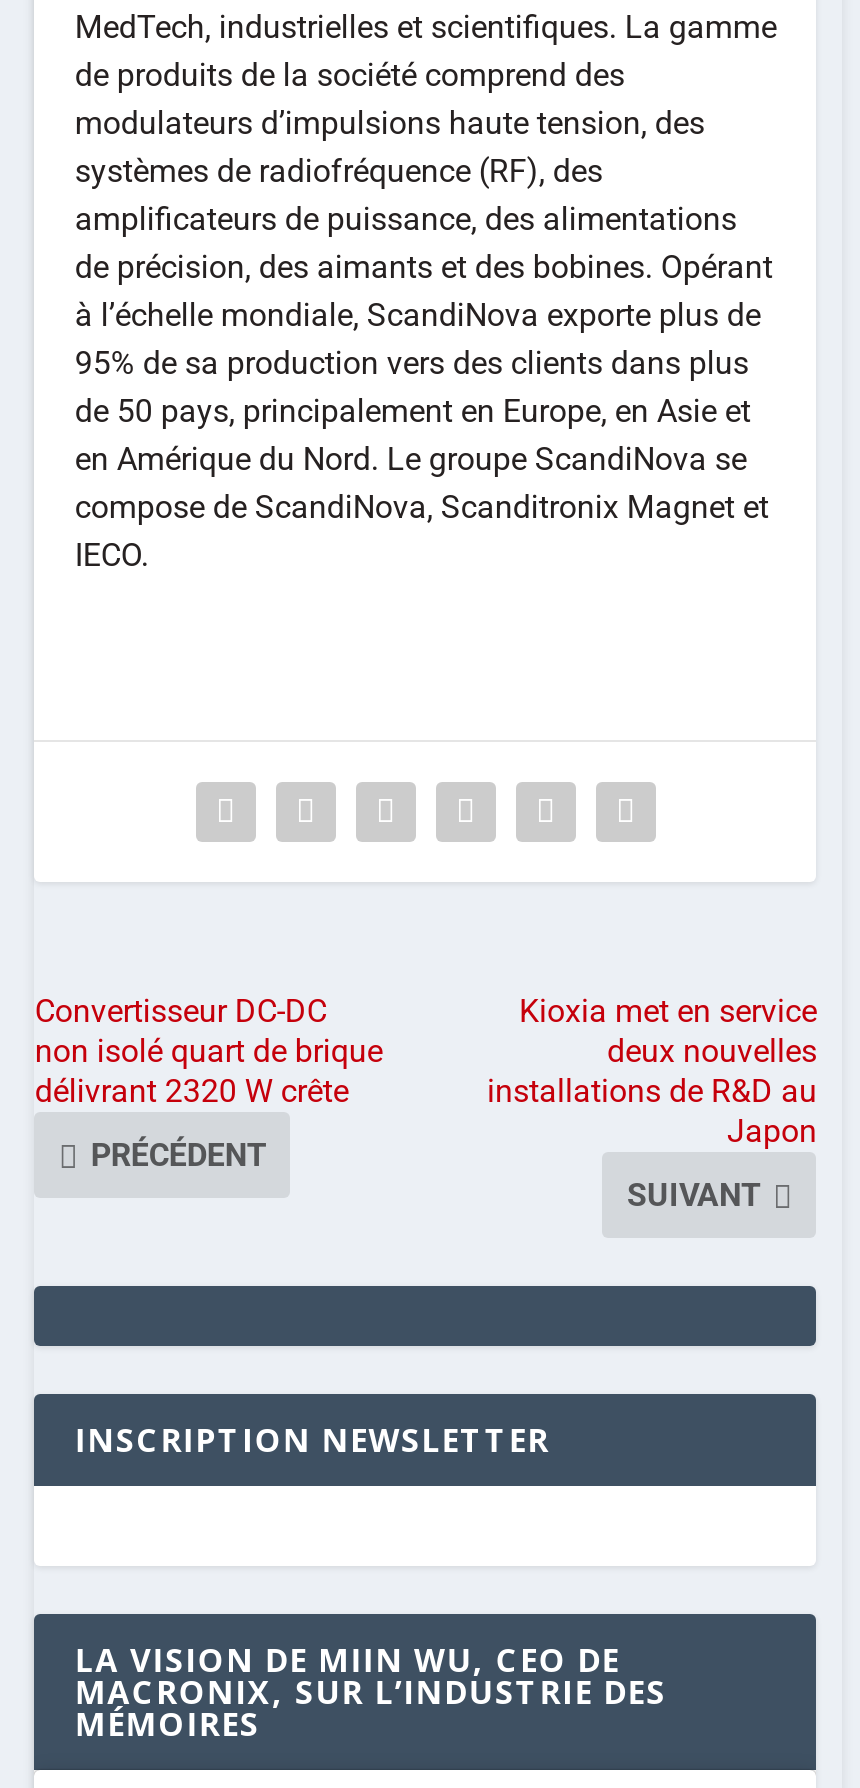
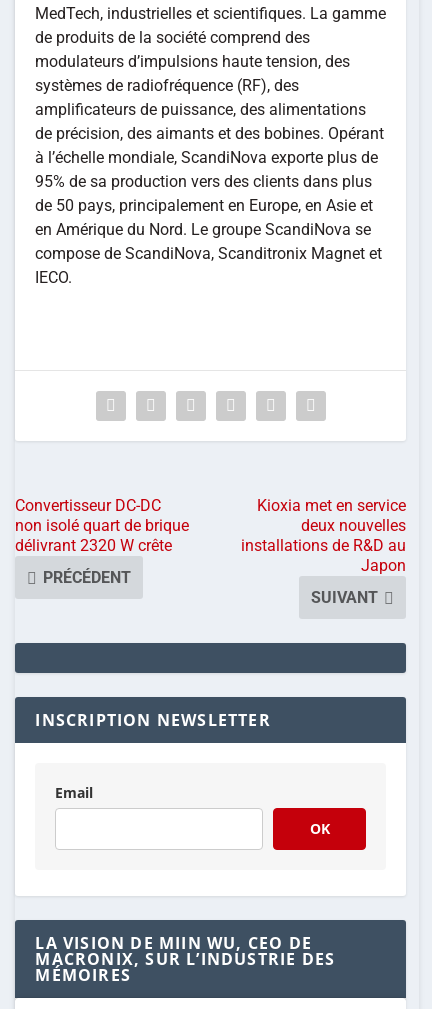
+ Email
+ OK
